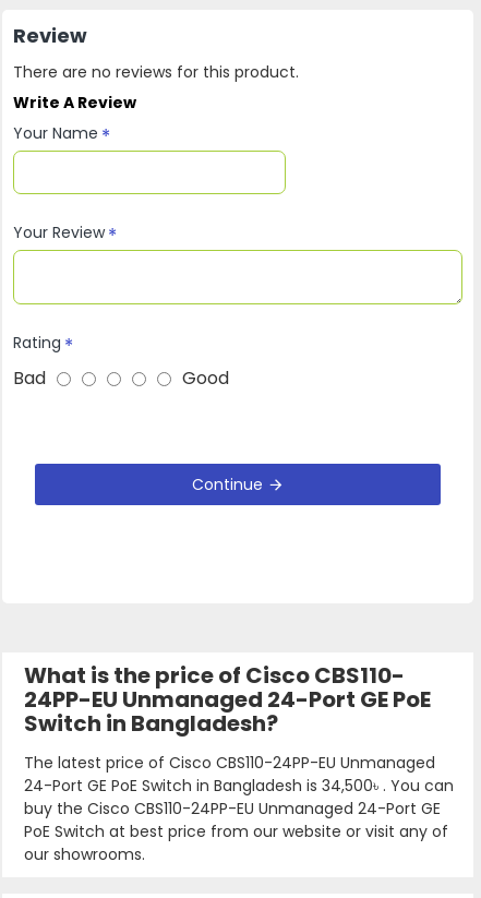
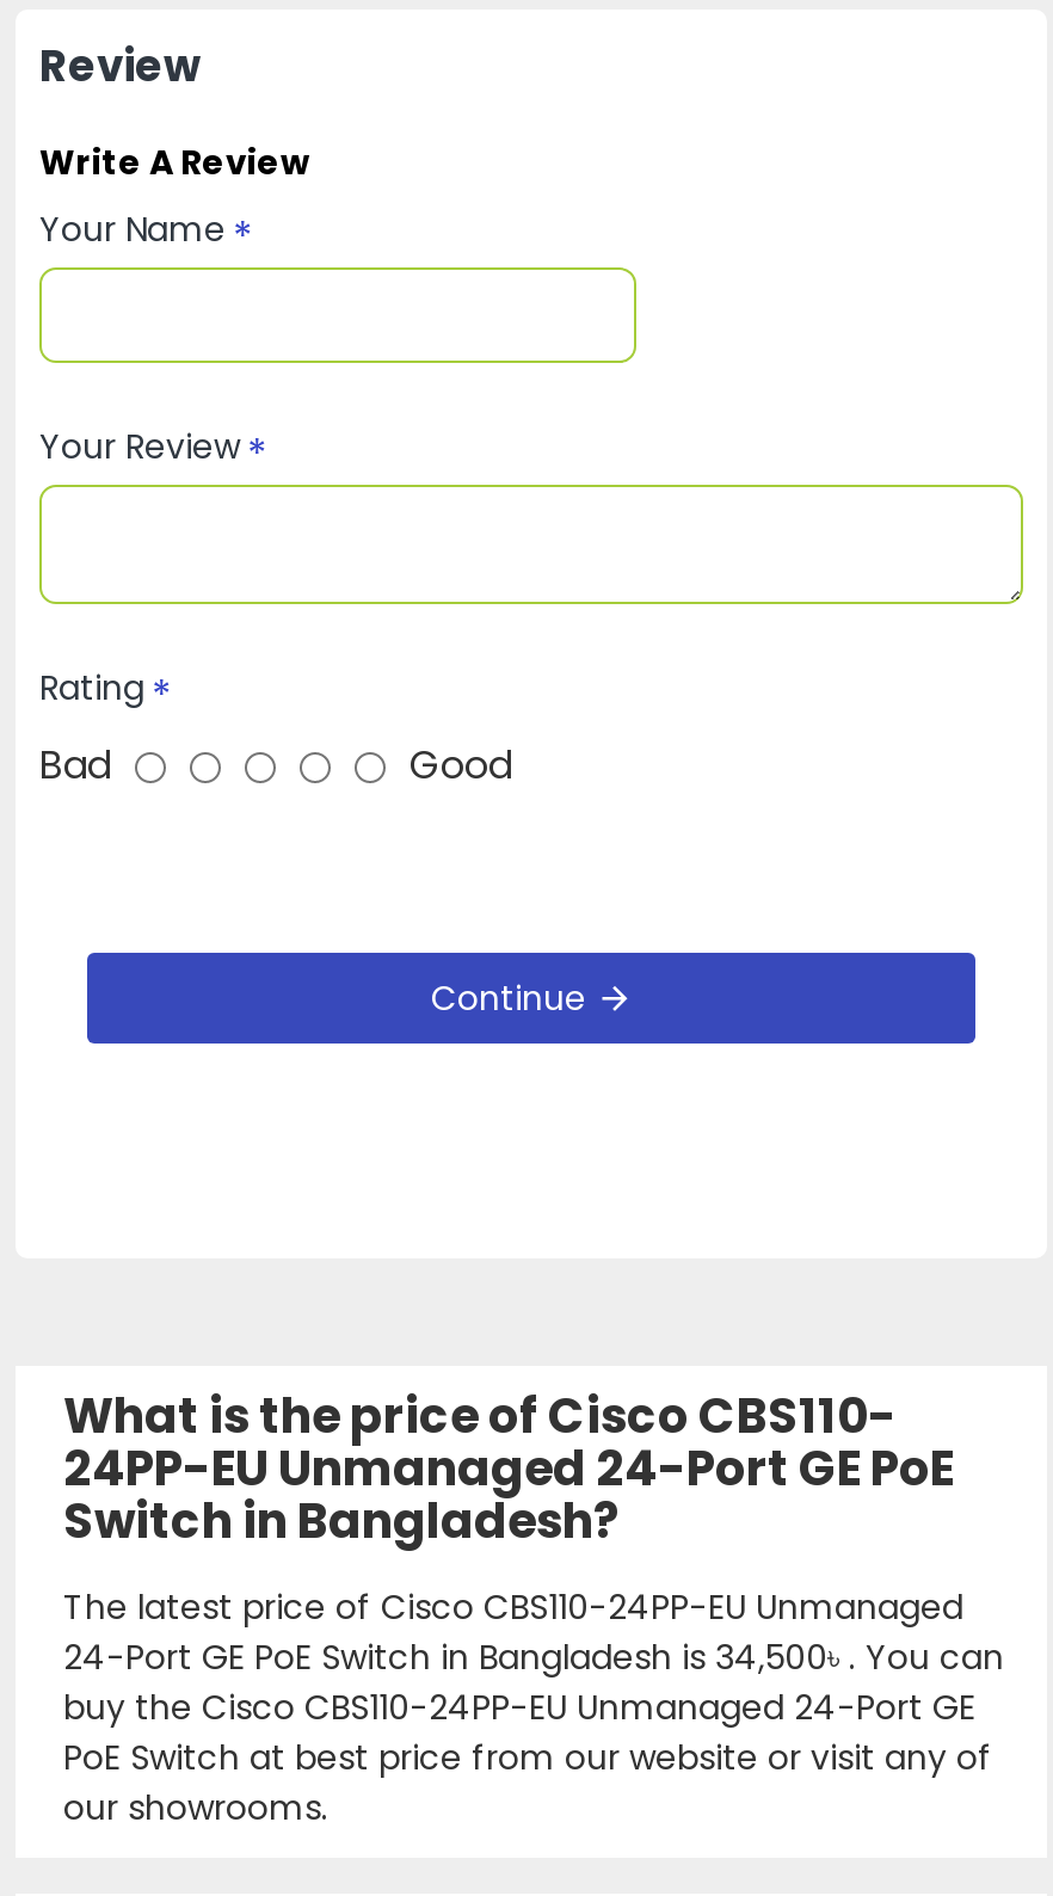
- There are no reviews for this product.
